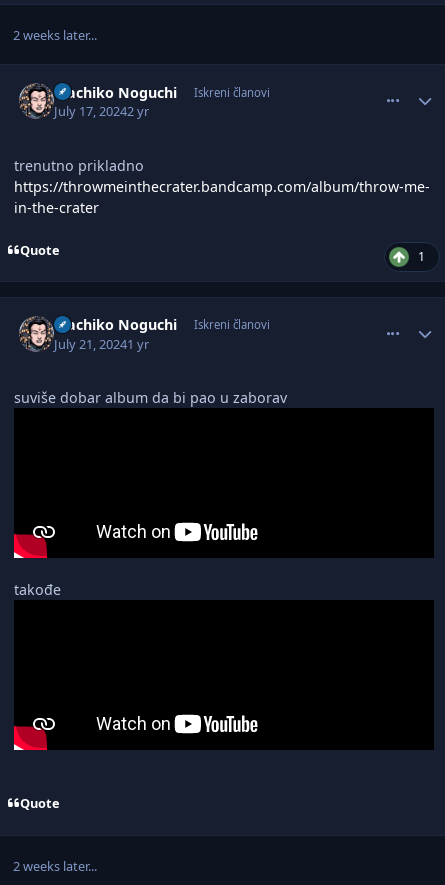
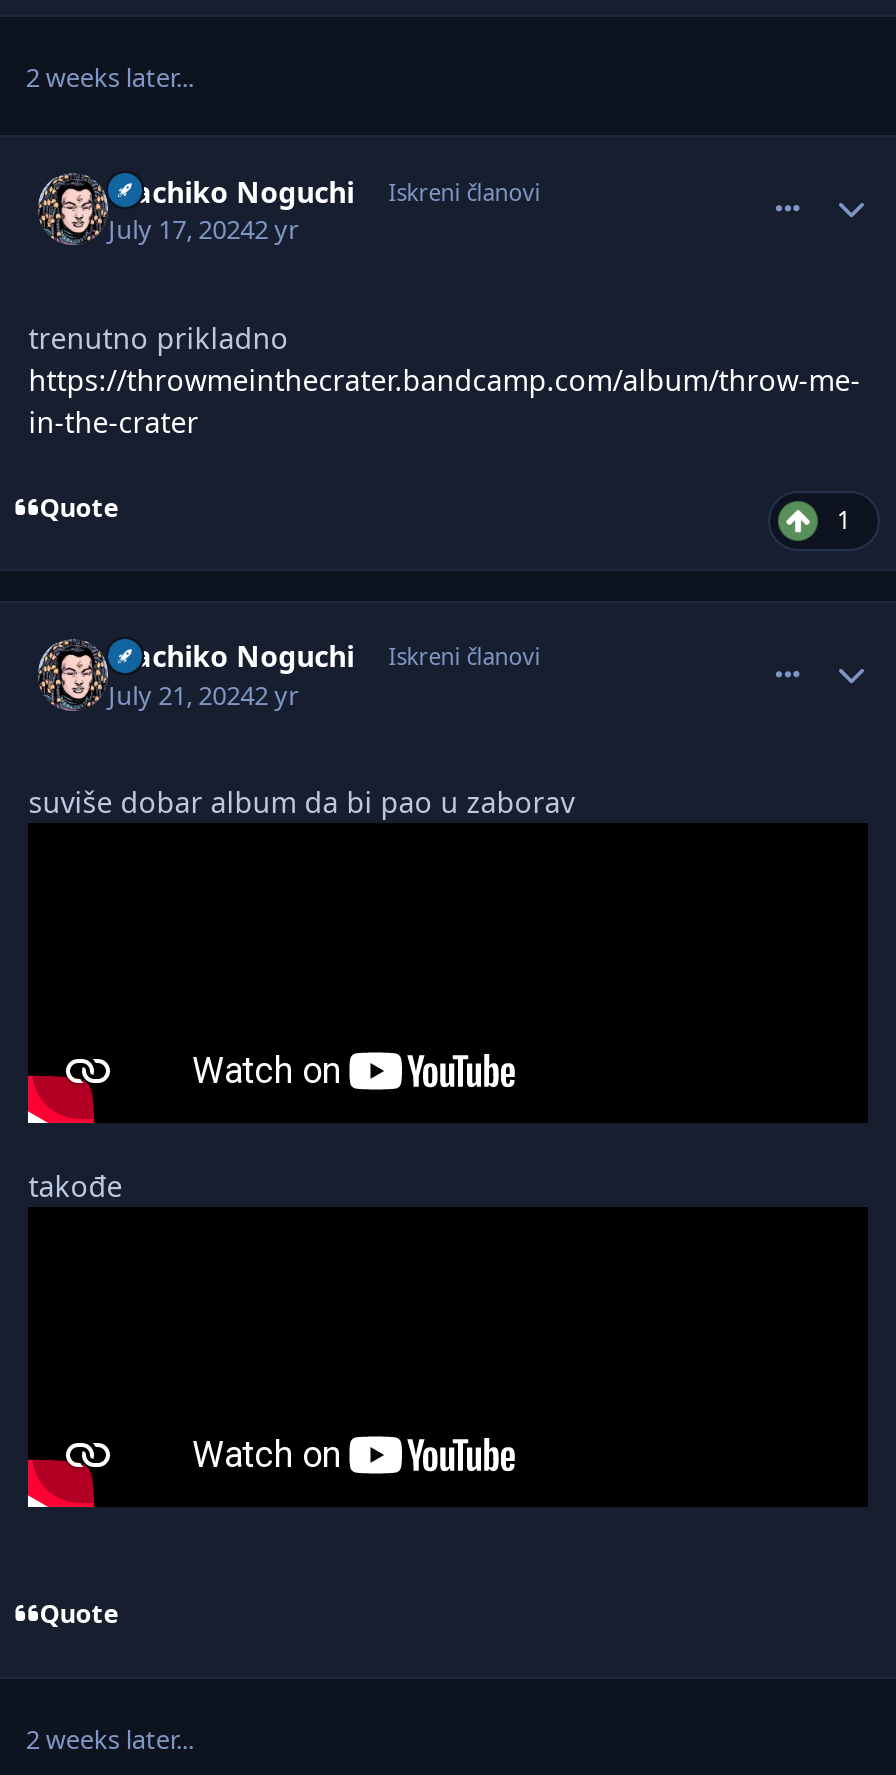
- July 21, 20241 yr
+ July 21, 20242 yr
